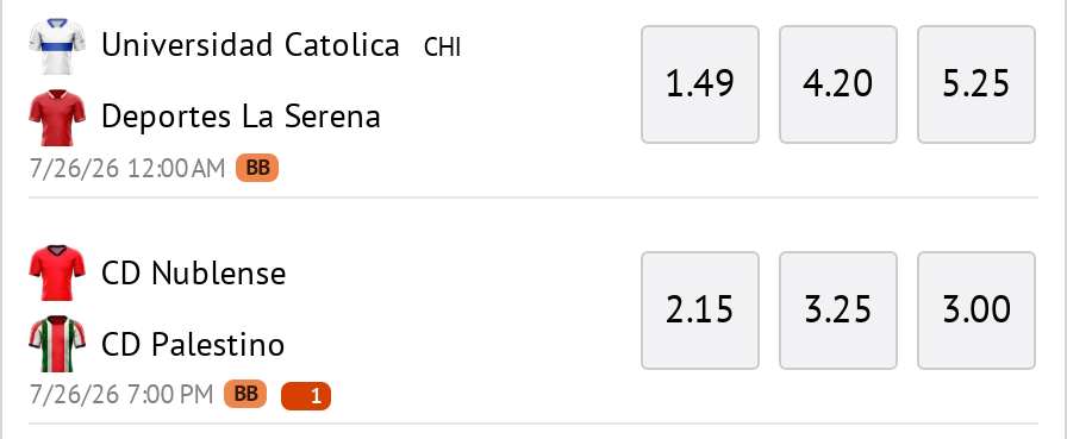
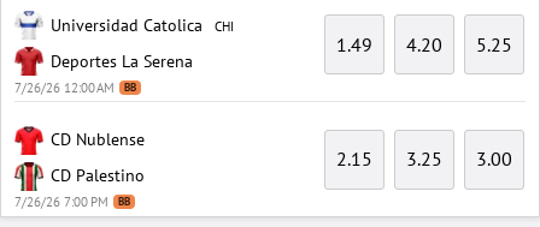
- 1
